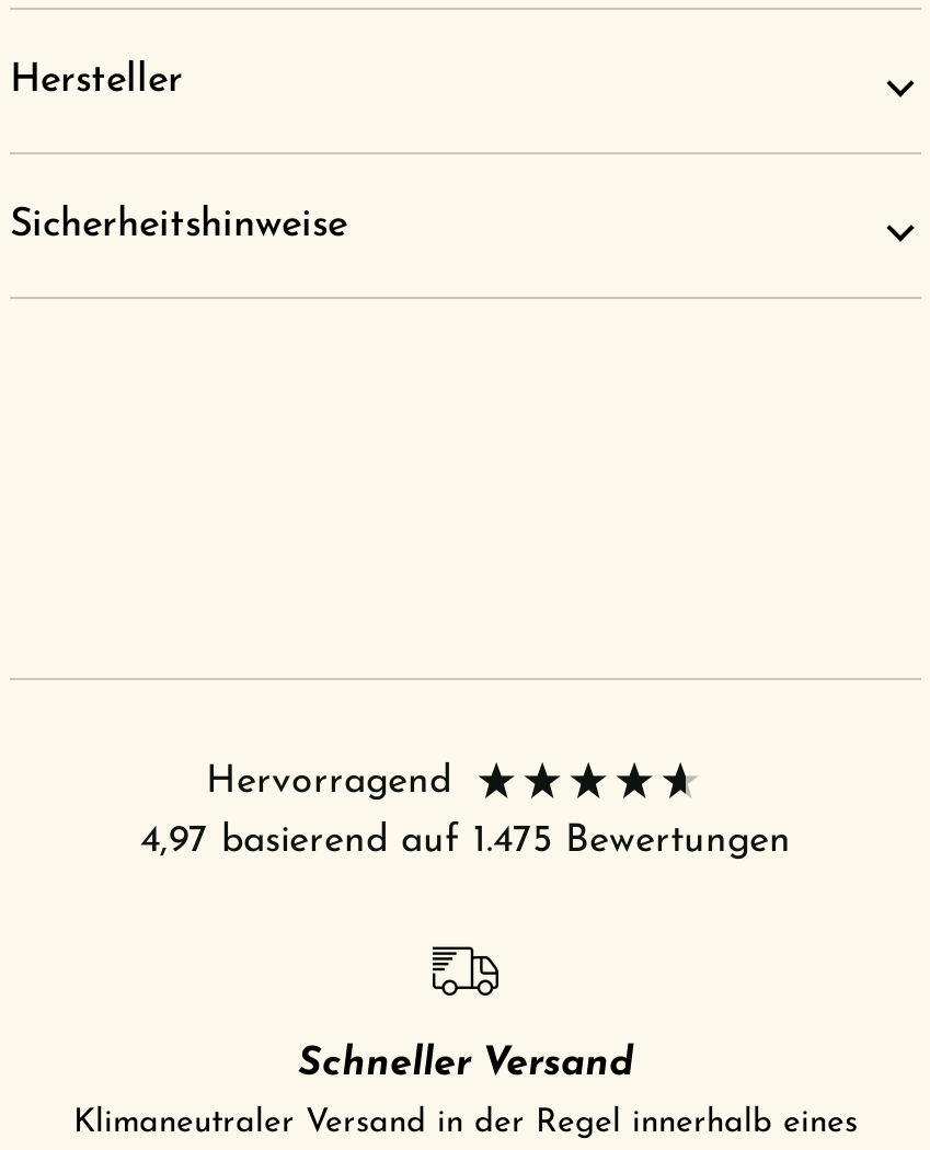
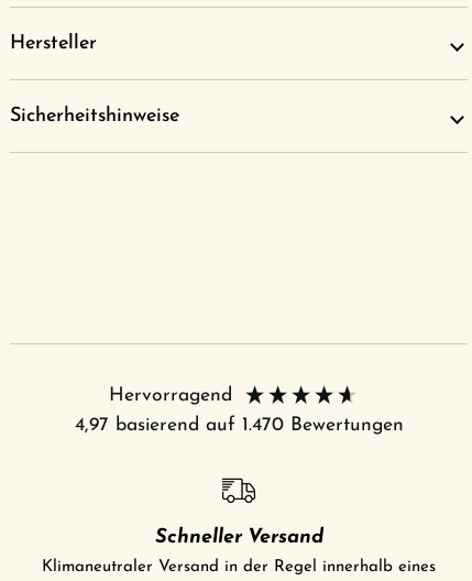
- 4,97 basierend auf 1.475 Bewertungen
+ 4,97 basierend auf 1.470 Bewertungen
